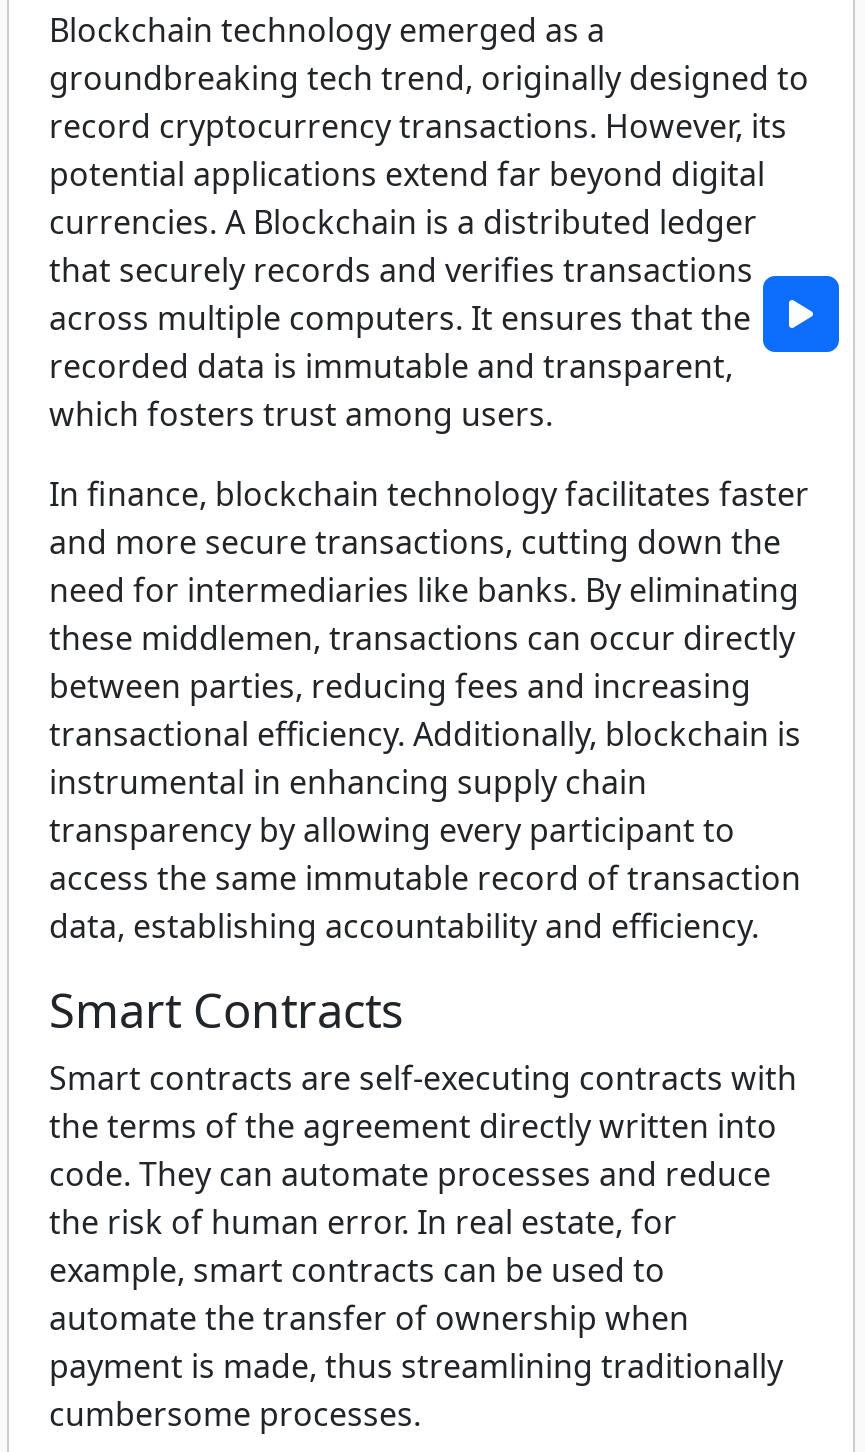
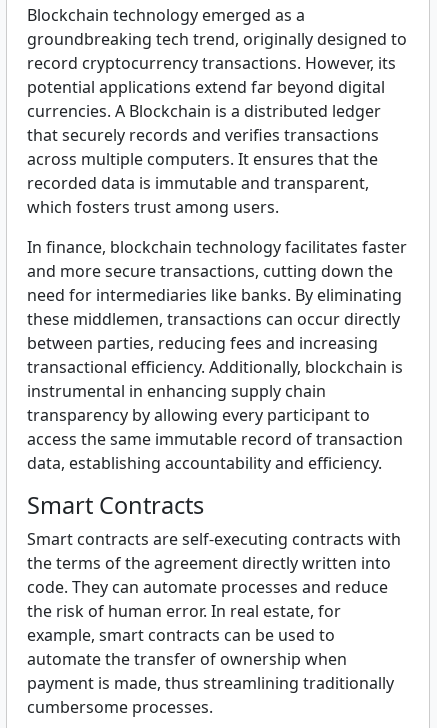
- [image]
